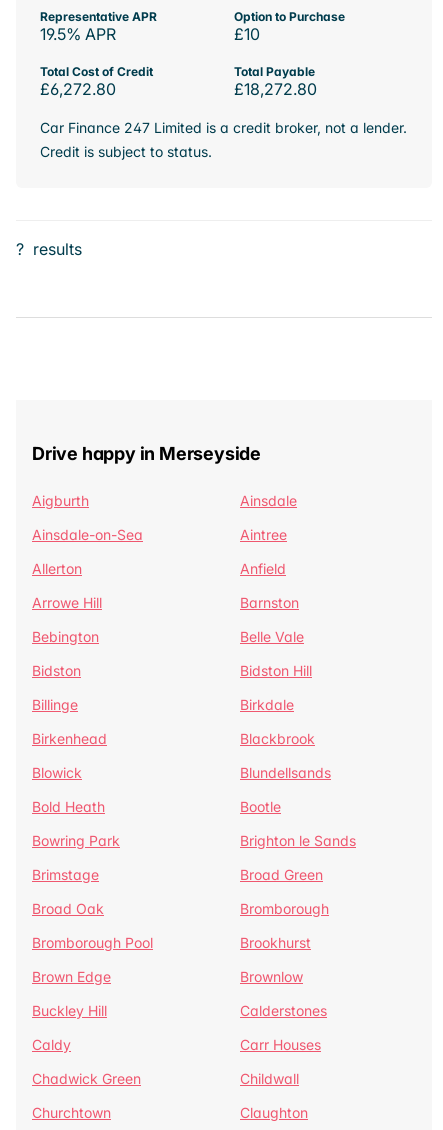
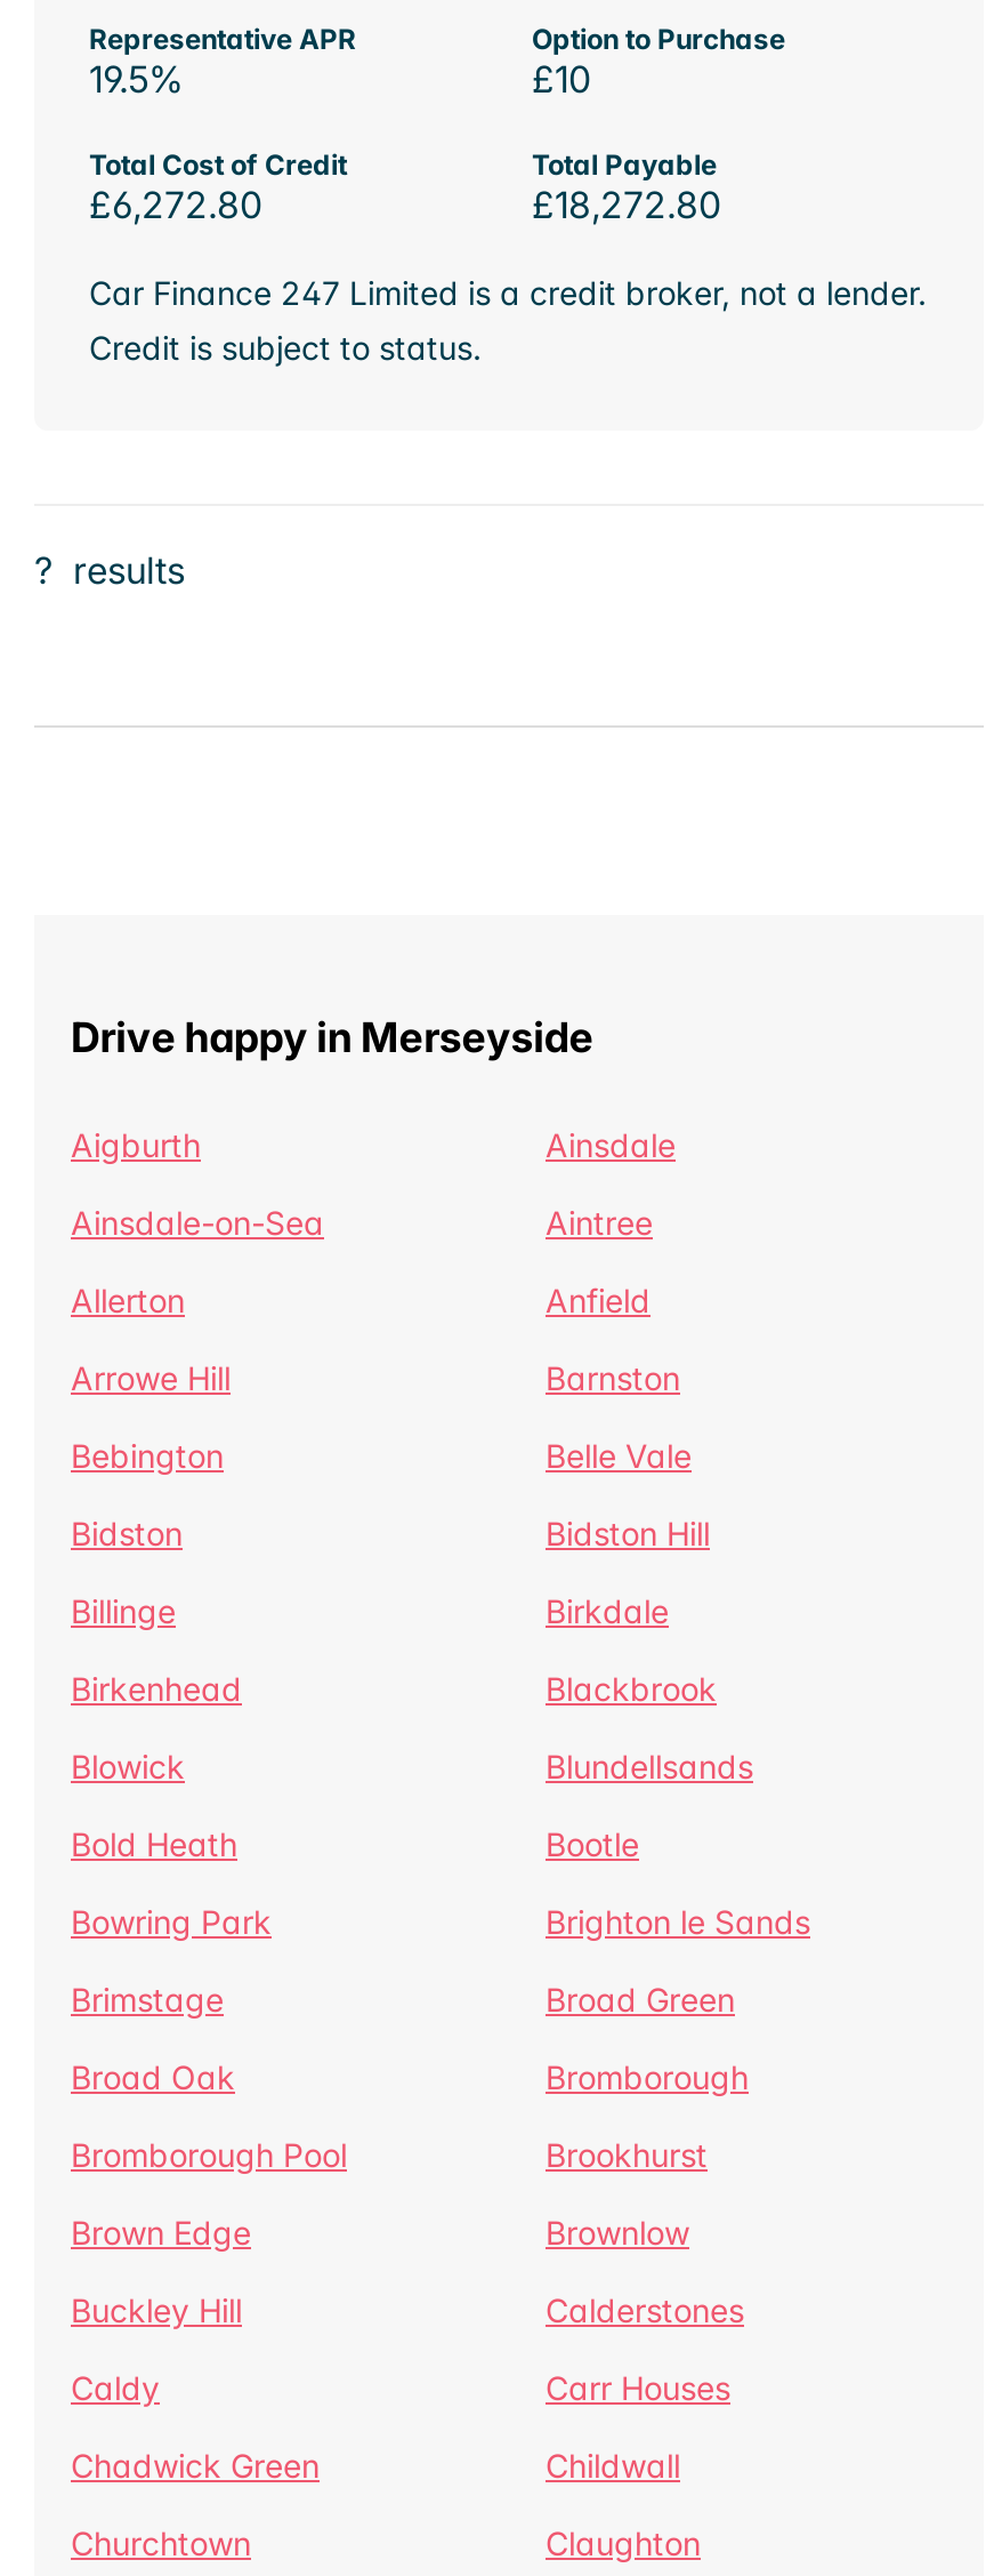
- 19.5% APR
+ 19.5%
